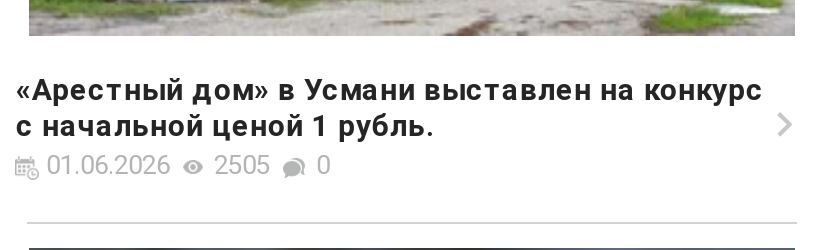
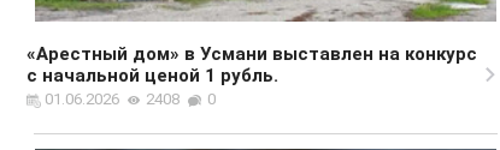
- 01.06.2026 2505 0
+ 01.06.2026 2408 0
